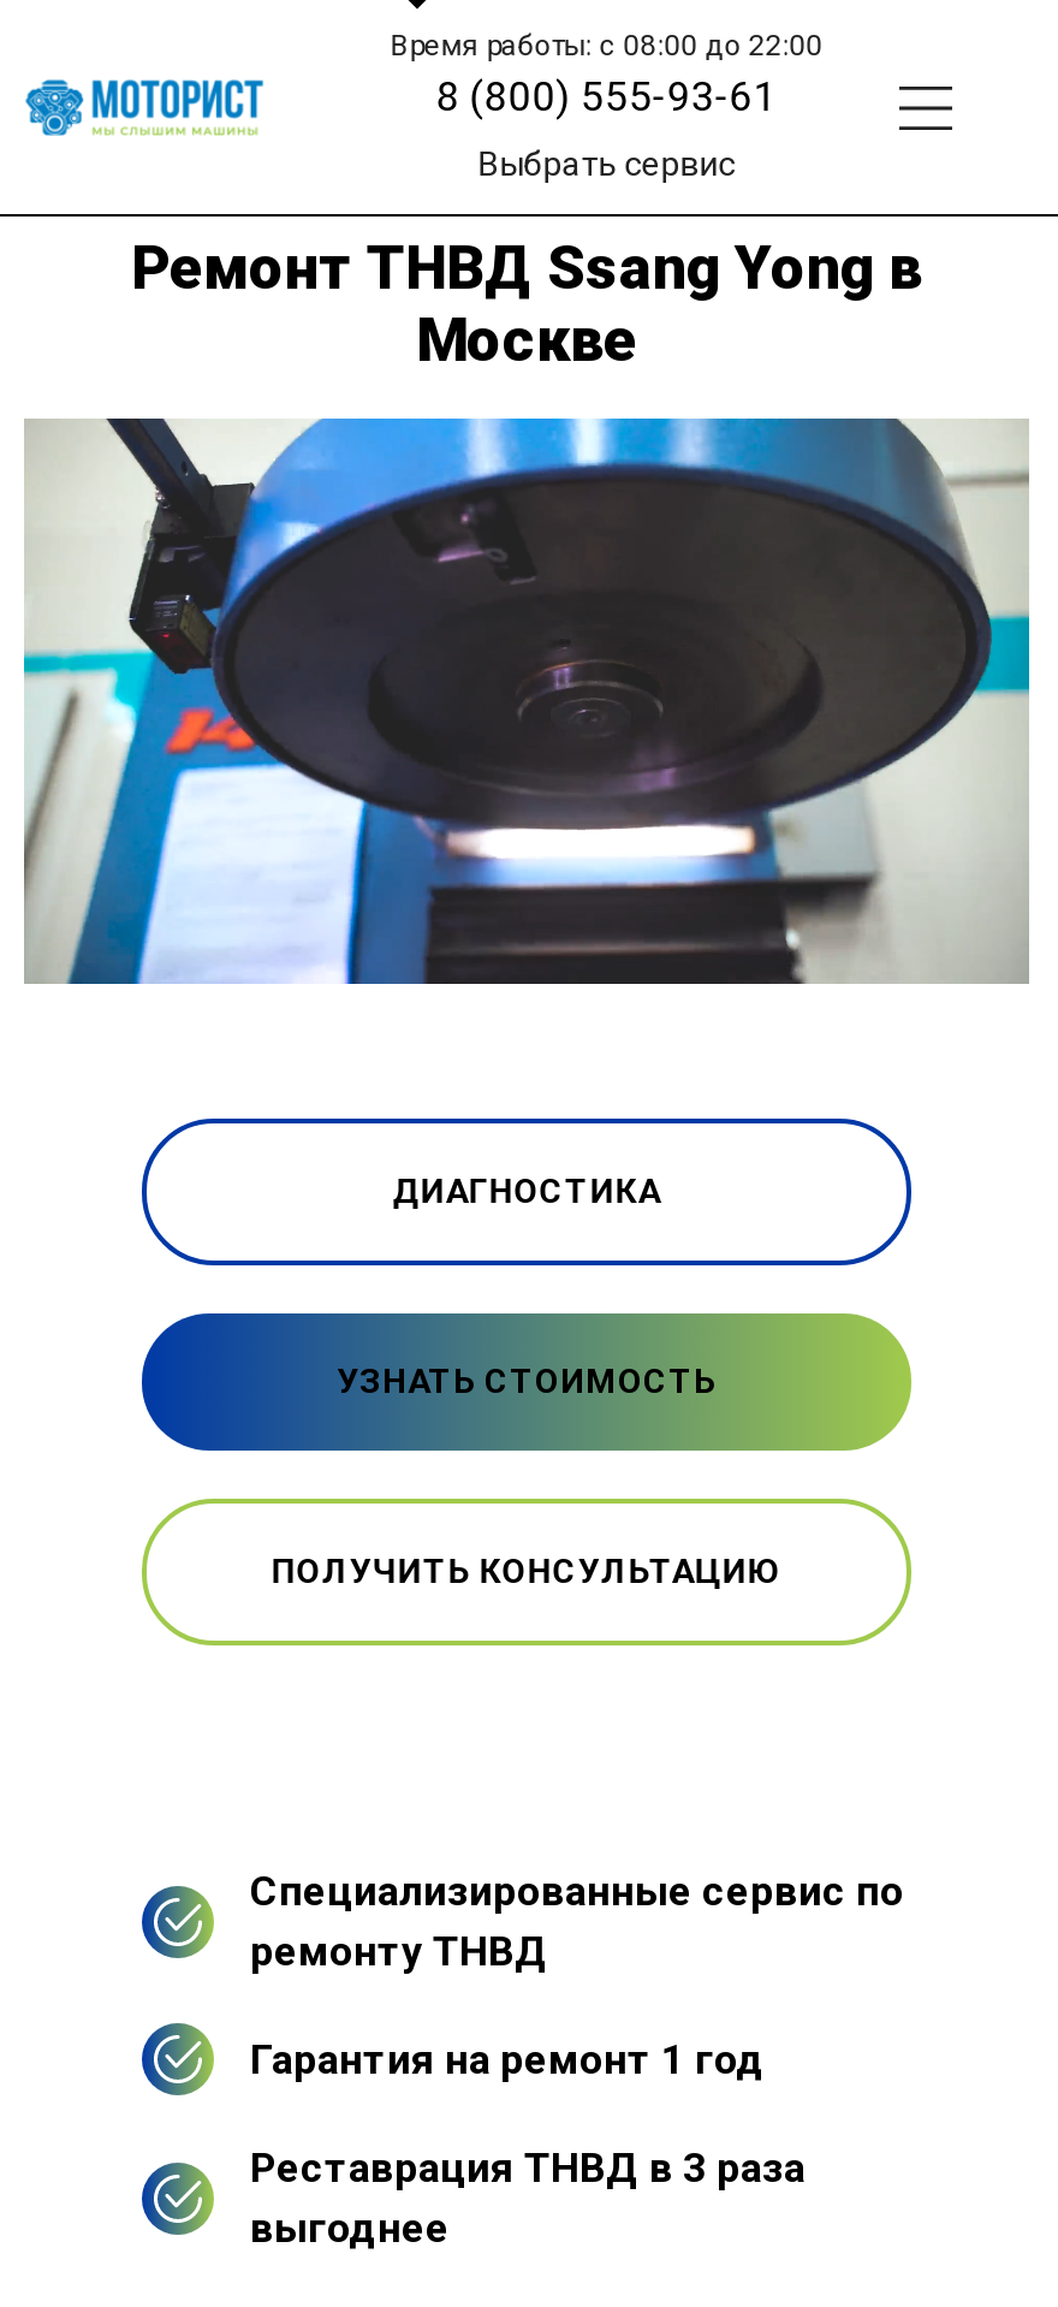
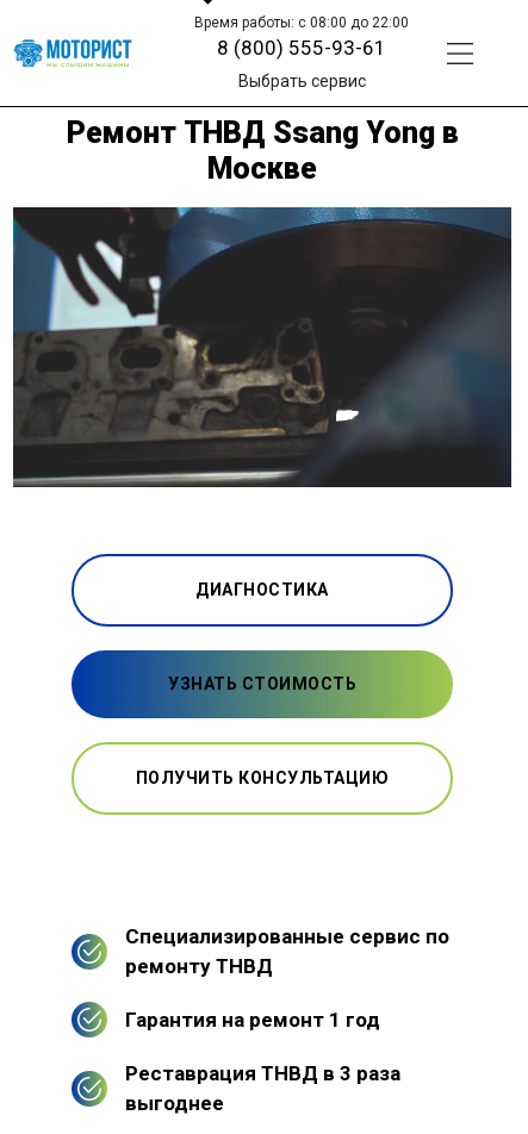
- [image]
+ [image]
